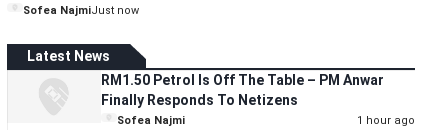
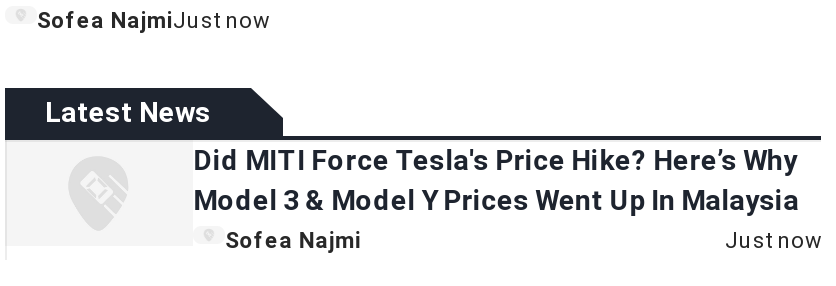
- RM1.50 Petrol Is Off The Table – PM Anwar
- Finally Responds To Netizens
+ Did MITI Force Tesla's Price Hike? Here’s Why
+ Model 3 & Model Y Prices Went Up In Malaysia

- 1 hour ago
+ Just now
